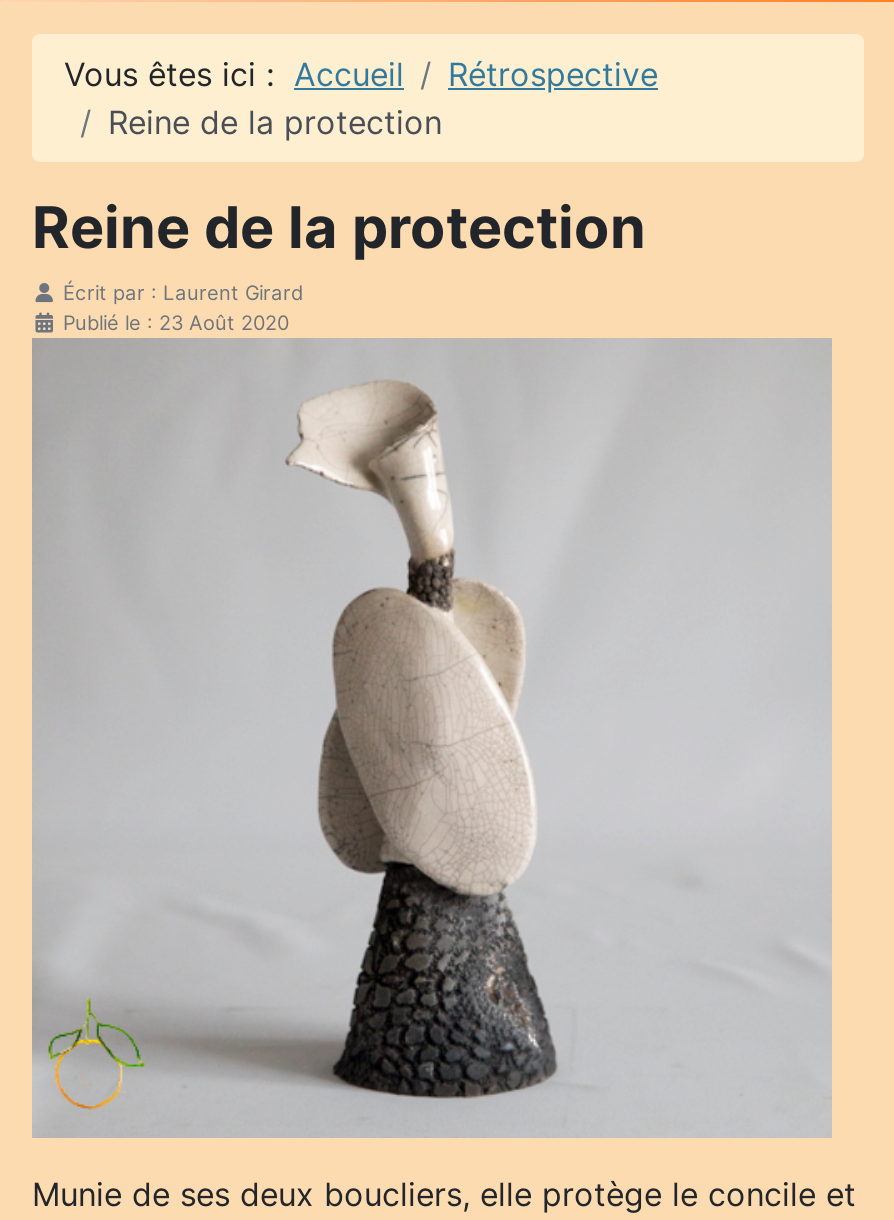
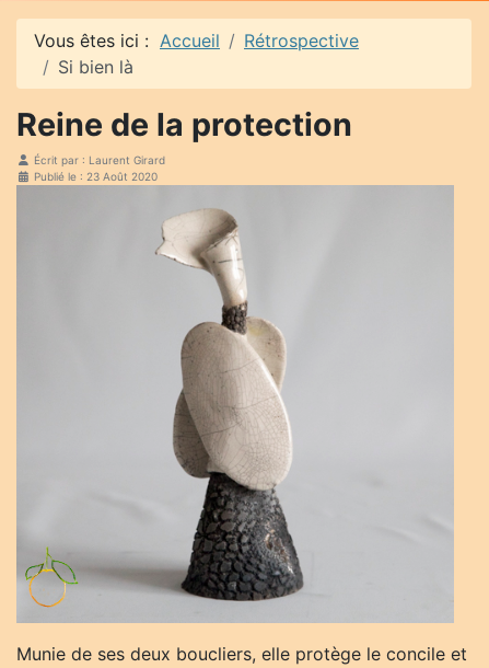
- Reine de la protection
+ Si bien là
